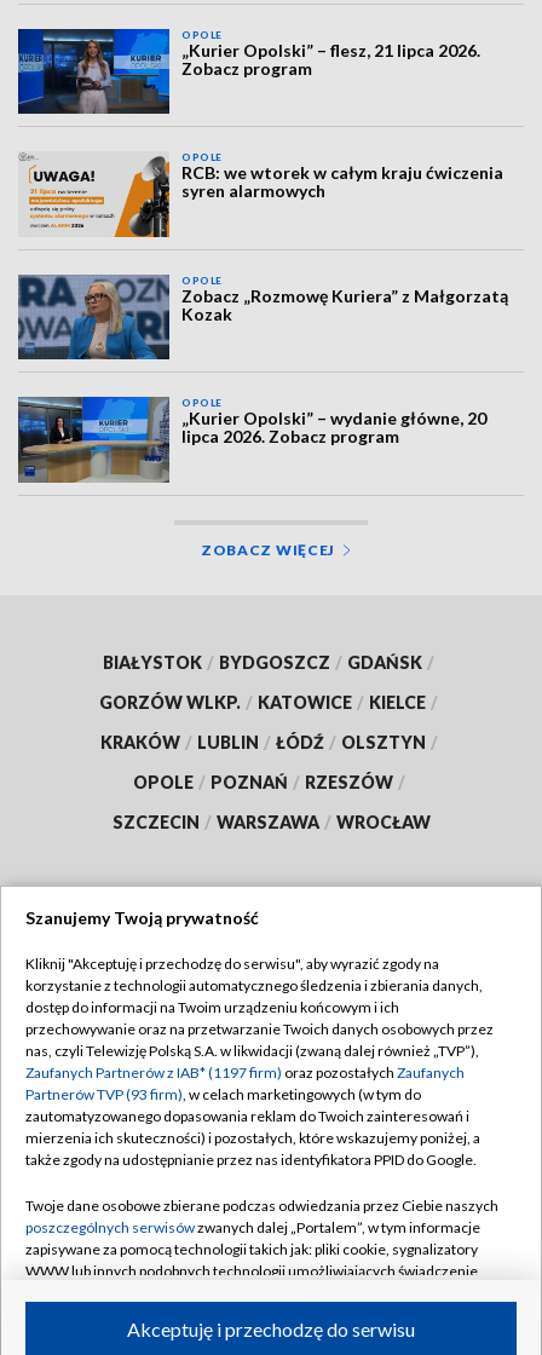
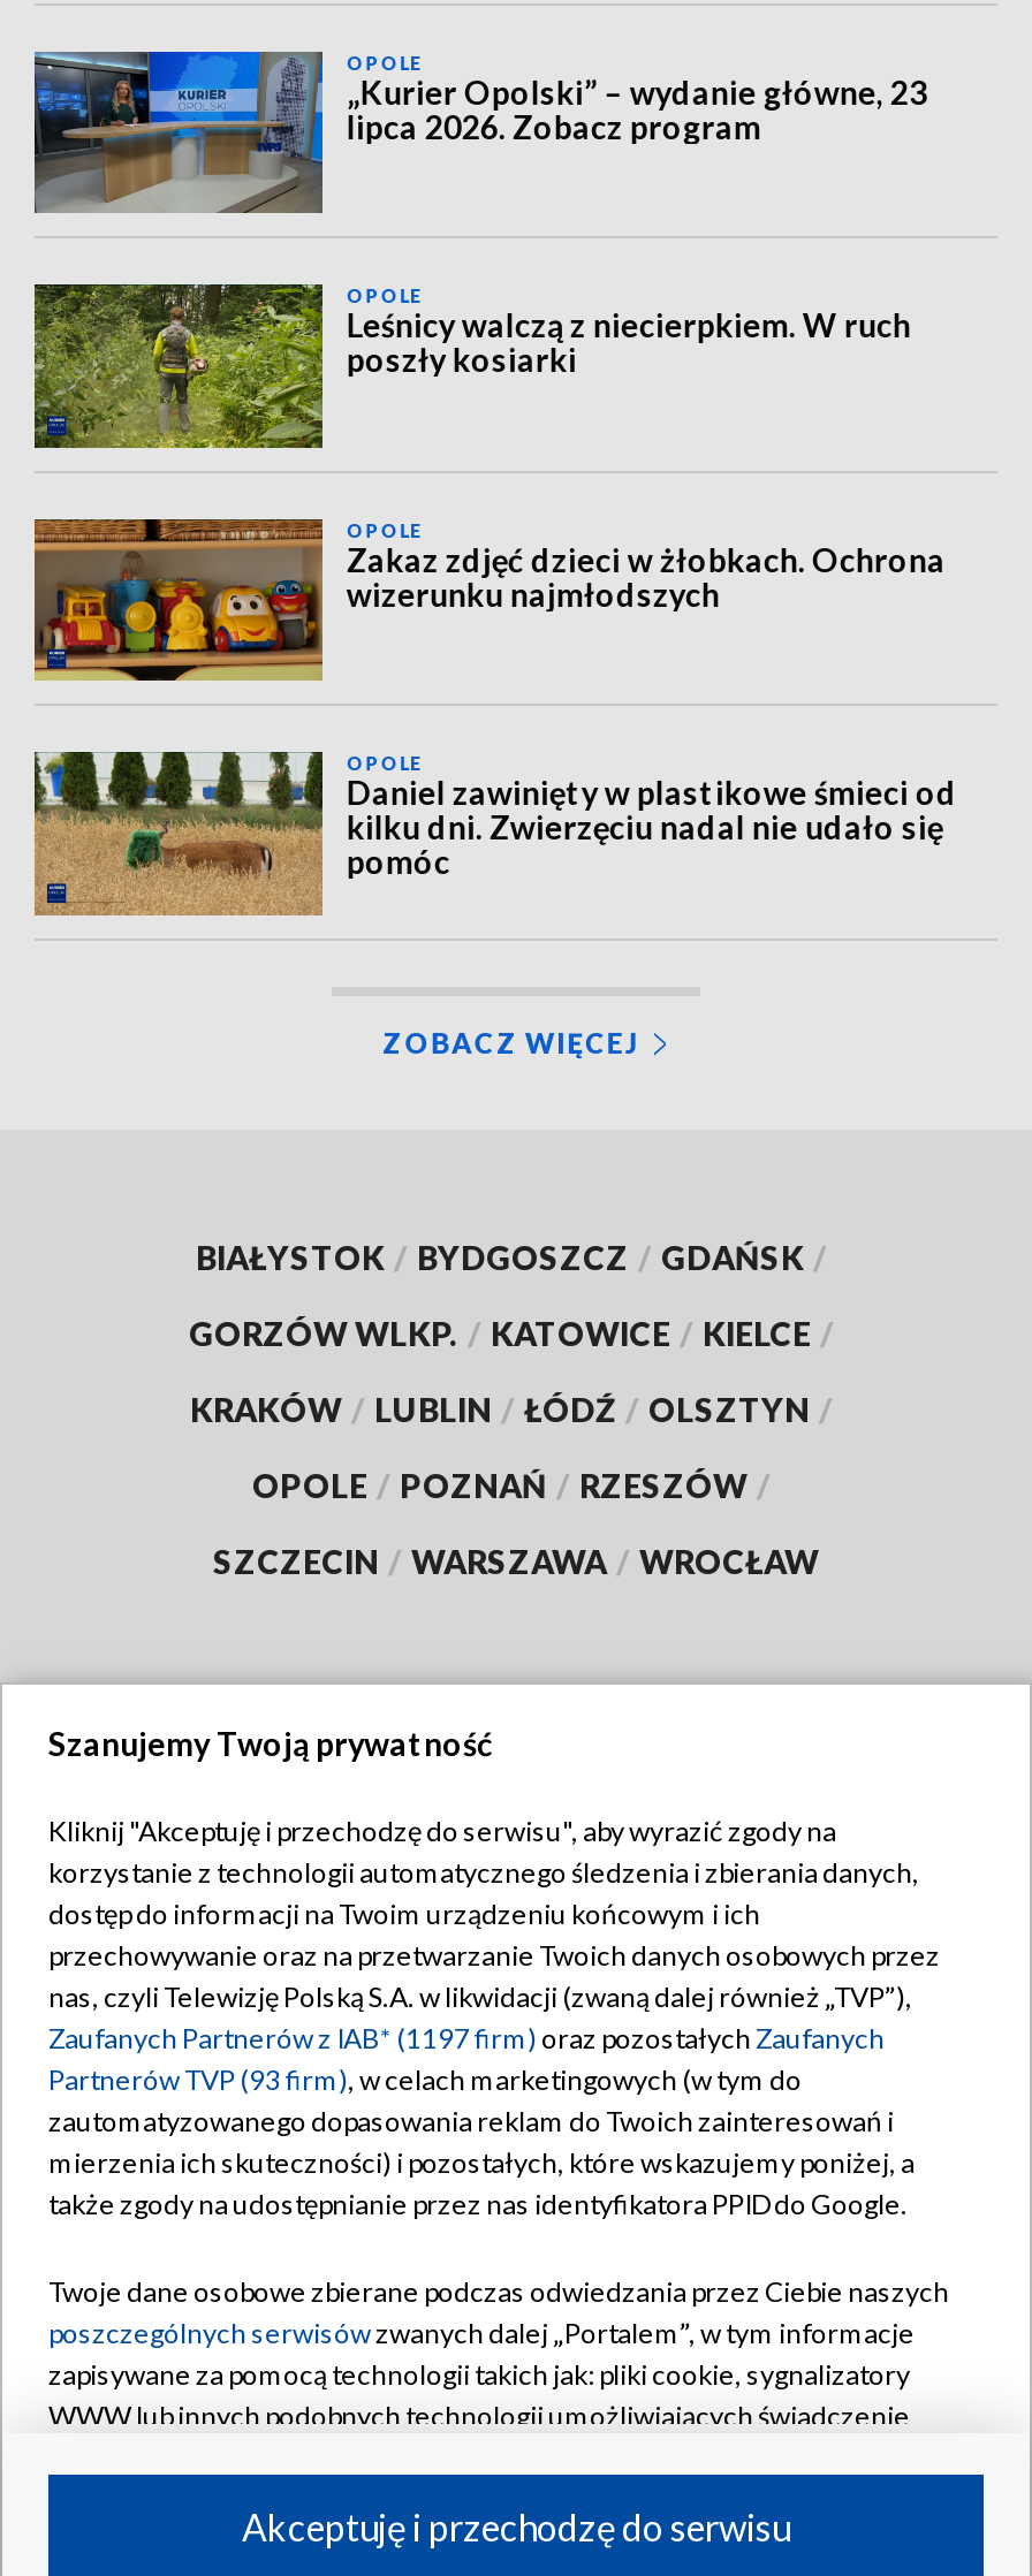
- [image]
- „Kurier Opolski” – flesz, 21 lipca 2026.
- Zobacz program
+ [image]
+ „Kurier Opolski” – wydanie główne, 23

- [image]
- RCB: we wtorek w całym kraju ćwiczenia
- syren alarmowych
+ [image]
+ Leśnicy walczą z niecierpkiem. W ruch
+ poszły kosiarki

- [image]
- Zobacz „Rozmowę Kuriera” z Małgorzatą
- Kozak
+ [image]
+ Zakaz zdjęć dzieci w żłobkach. Ochrona
+ wizerunku najmłodszych

- [image]
- „Kurier Opolski” – wydanie główne, 20
+ [image]
+ Daniel zawinięty w plastikowe śmieci od
+ kilku dni. Zwierzęciu nadal nie udało się
+ pomóc

moved up: lipca 2026. Zobacz program
